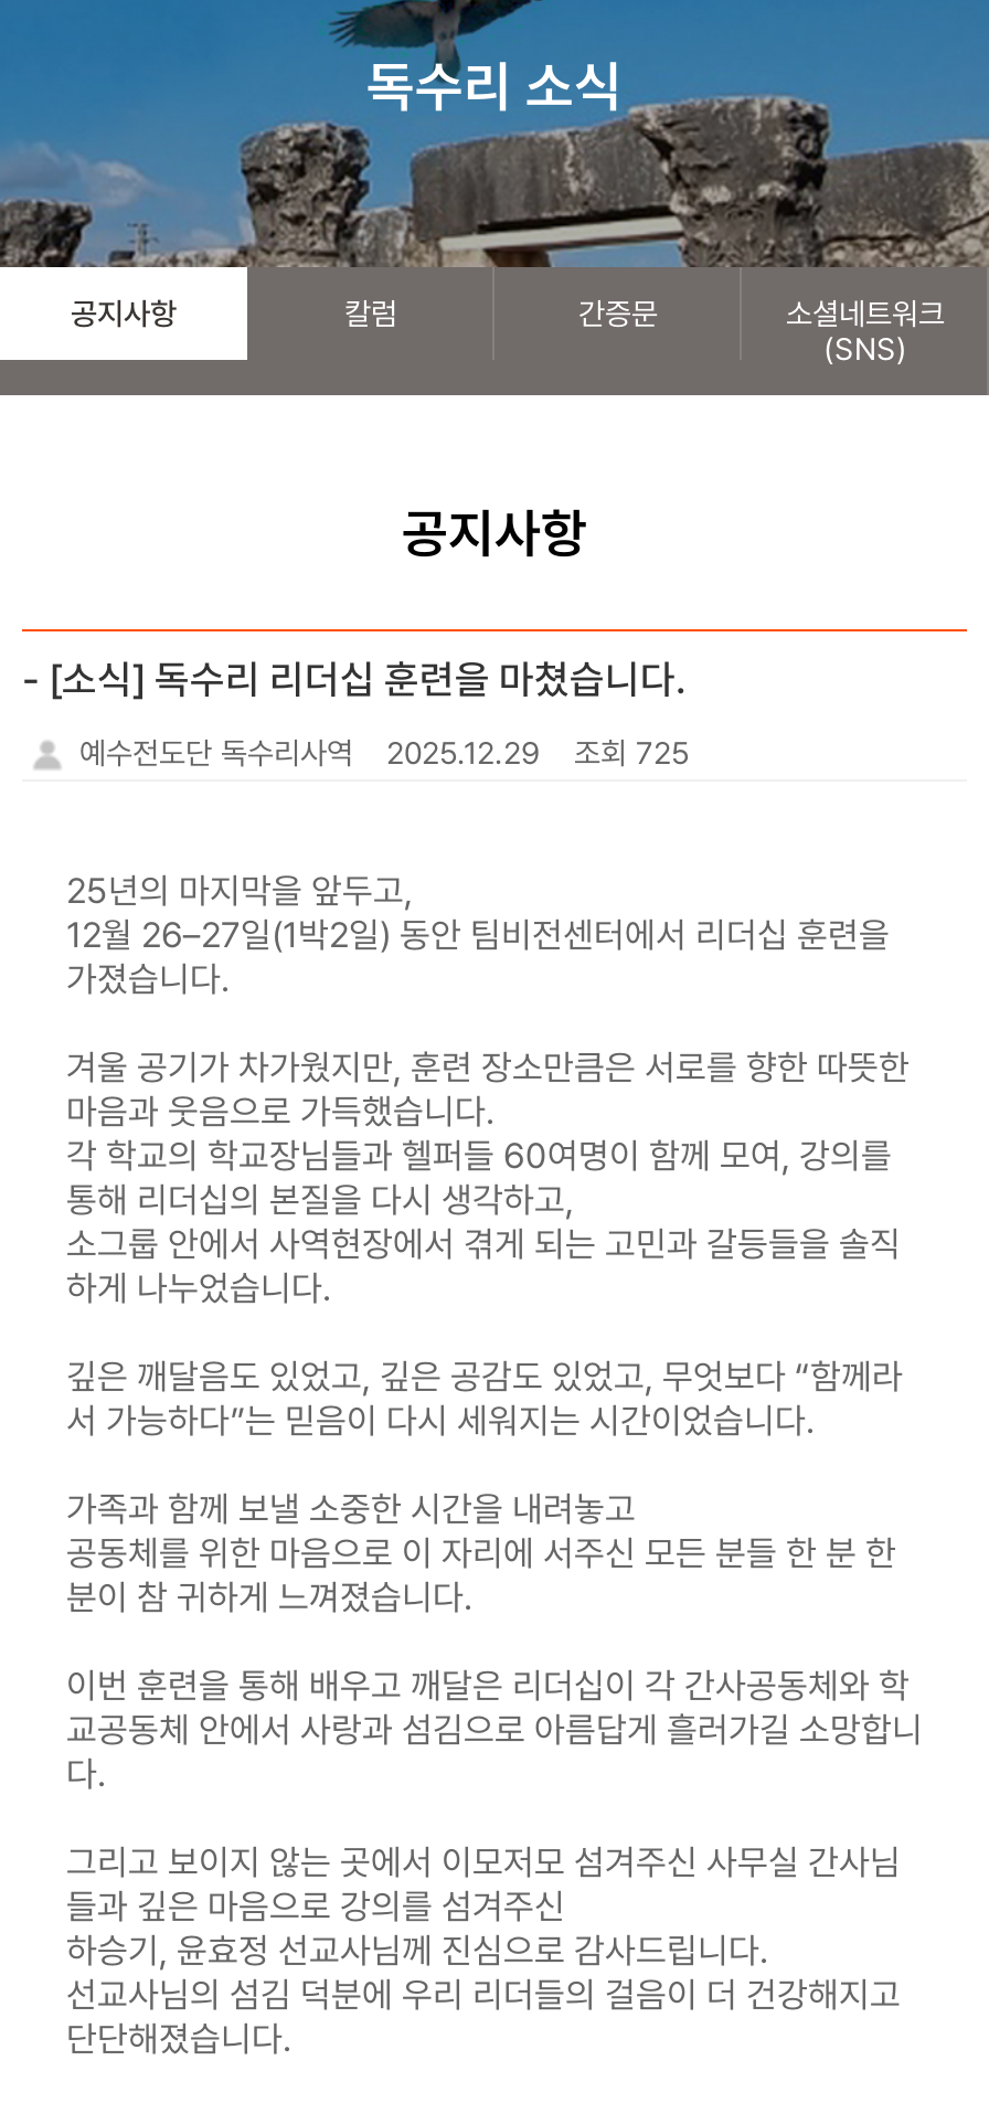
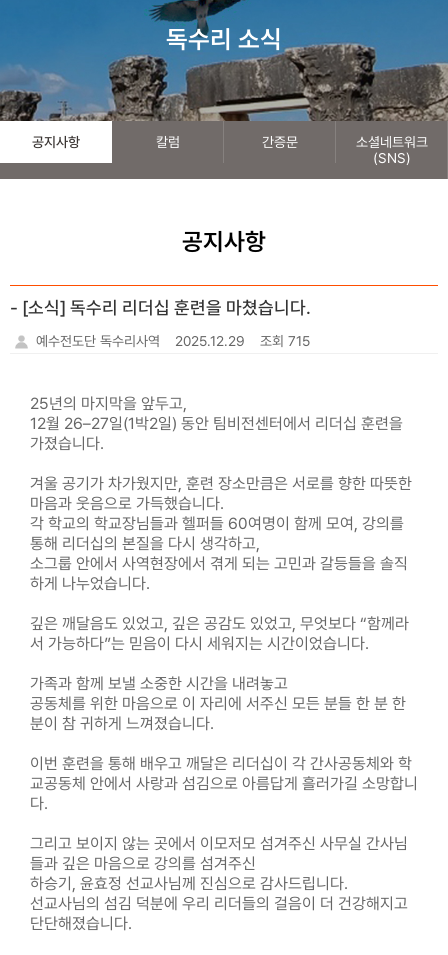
- 예수전도단 독수리사역 2025.12.29 조회 725
+ 예수전도단 독수리사역 2025.12.29 조회 715
